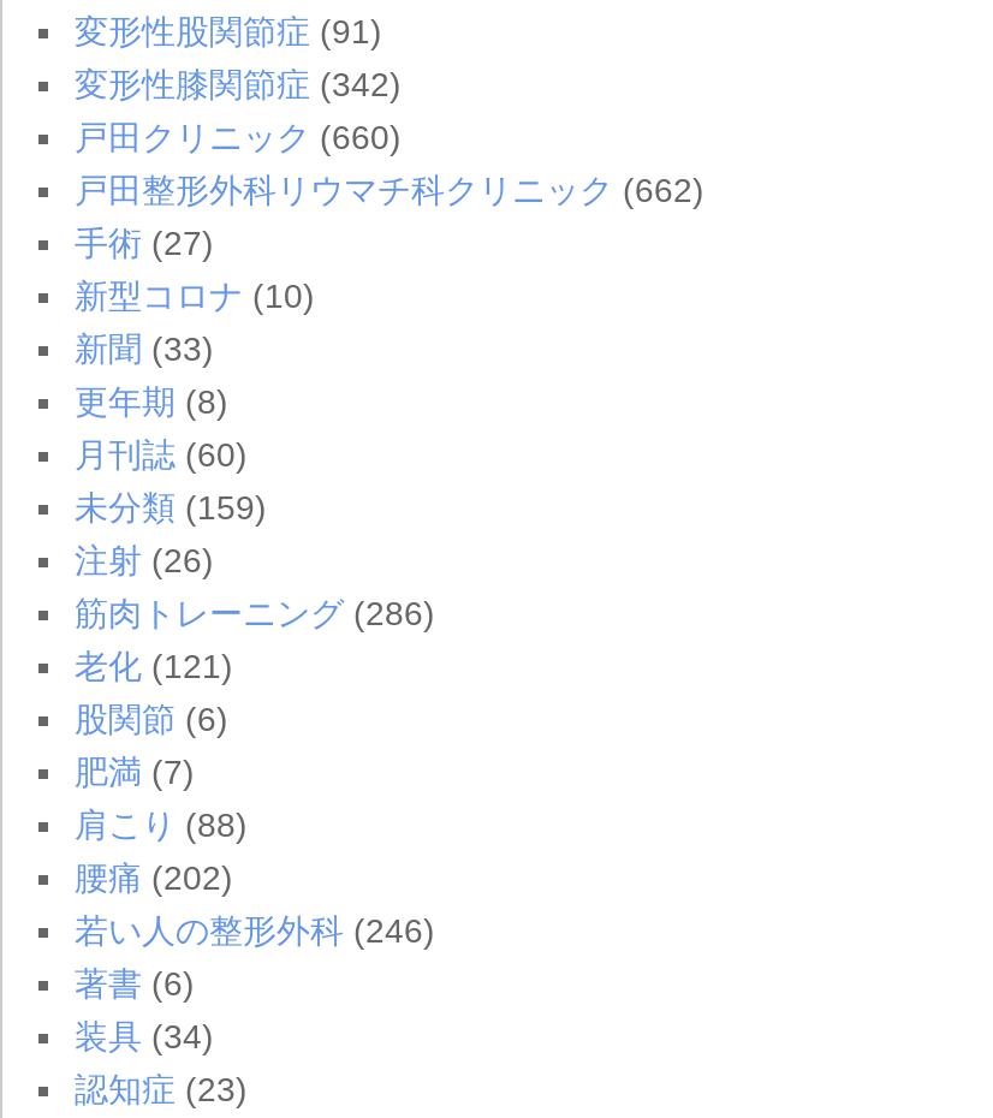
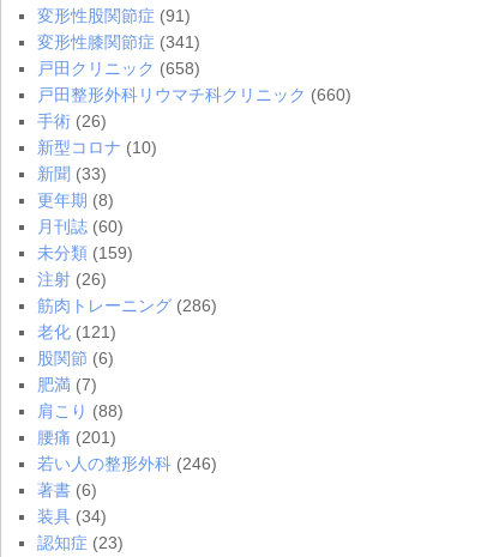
- 変形性膝関節症(342)
+ 変形性膝関節症(341)

- 戸田クリニック(660)
+ 戸田クリニック(658)

- 戸田整形外科リウマチ科クリニック(662)
+ 戸田整形外科リウマチ科クリニック(660)

- 手術(27)
+ 手術(26)

- 腰痛(202)
+ 腰痛(201)
